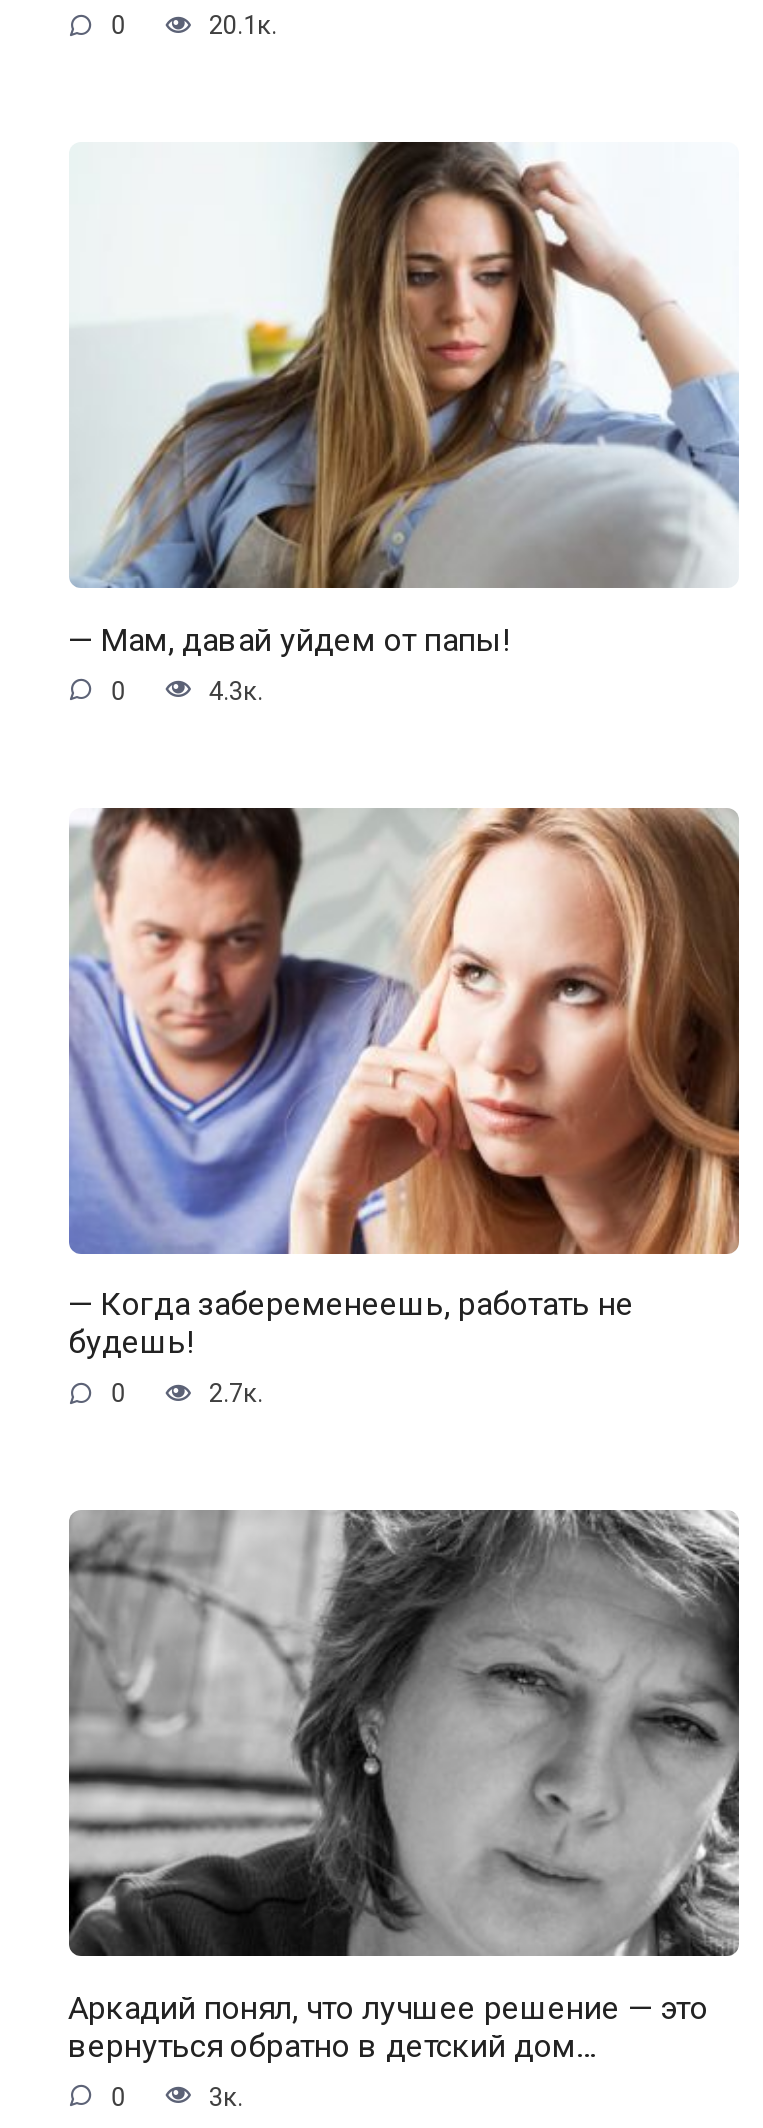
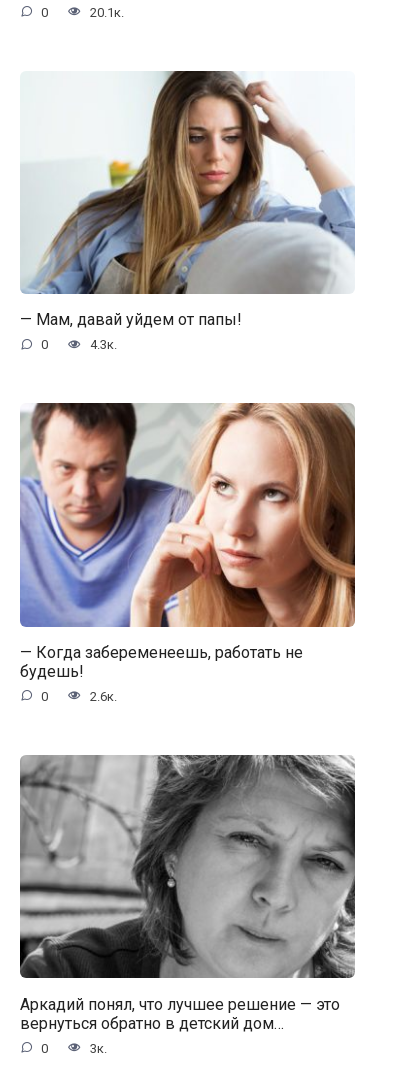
- 2.7к.
+ 2.6к.
